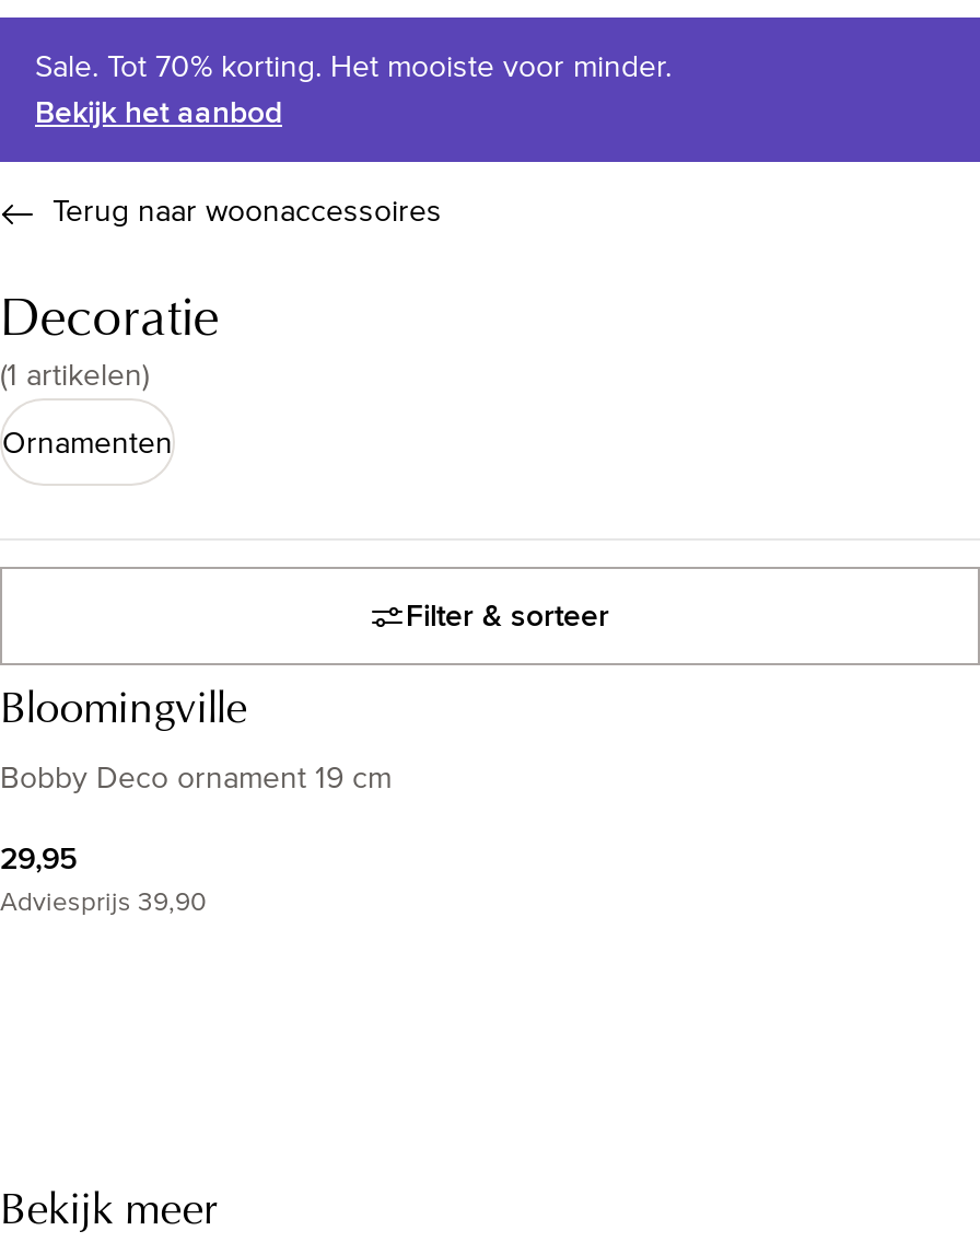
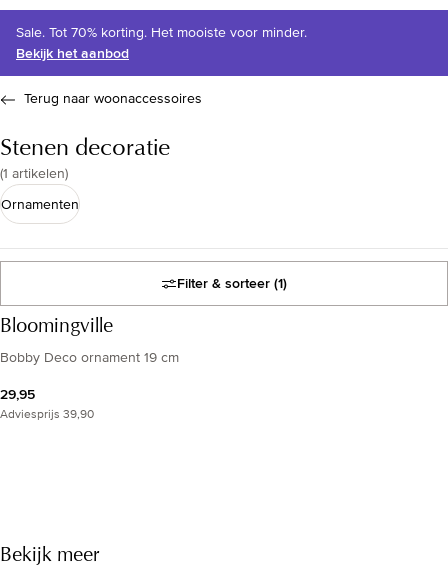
- Decoratie
+ Stenen decoratie

- Filter & sorteer
+ Filter & sorteer (1)
